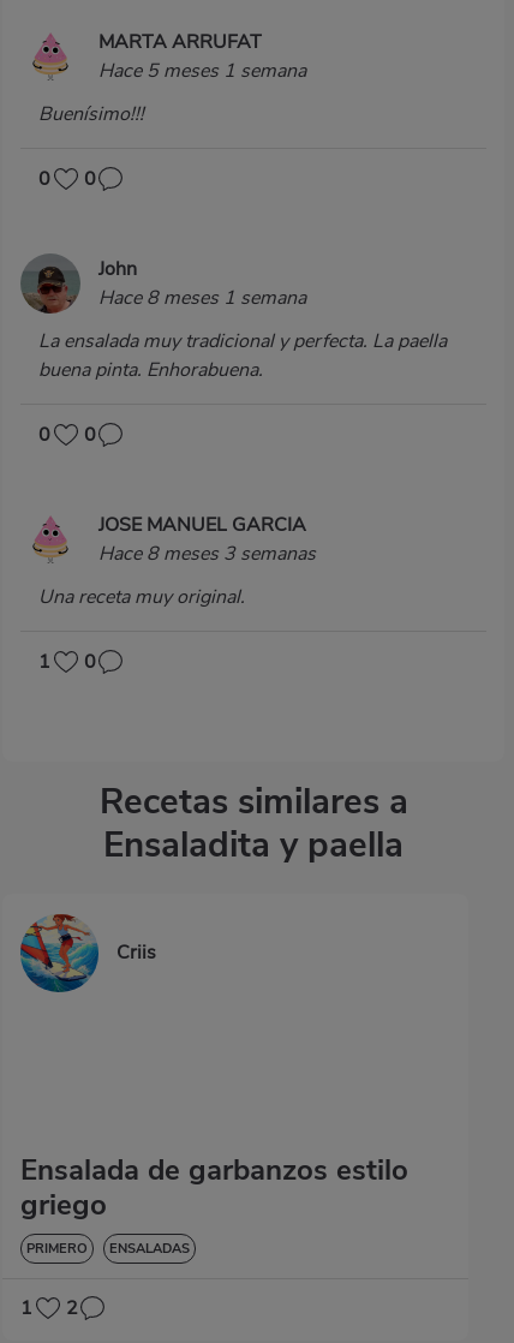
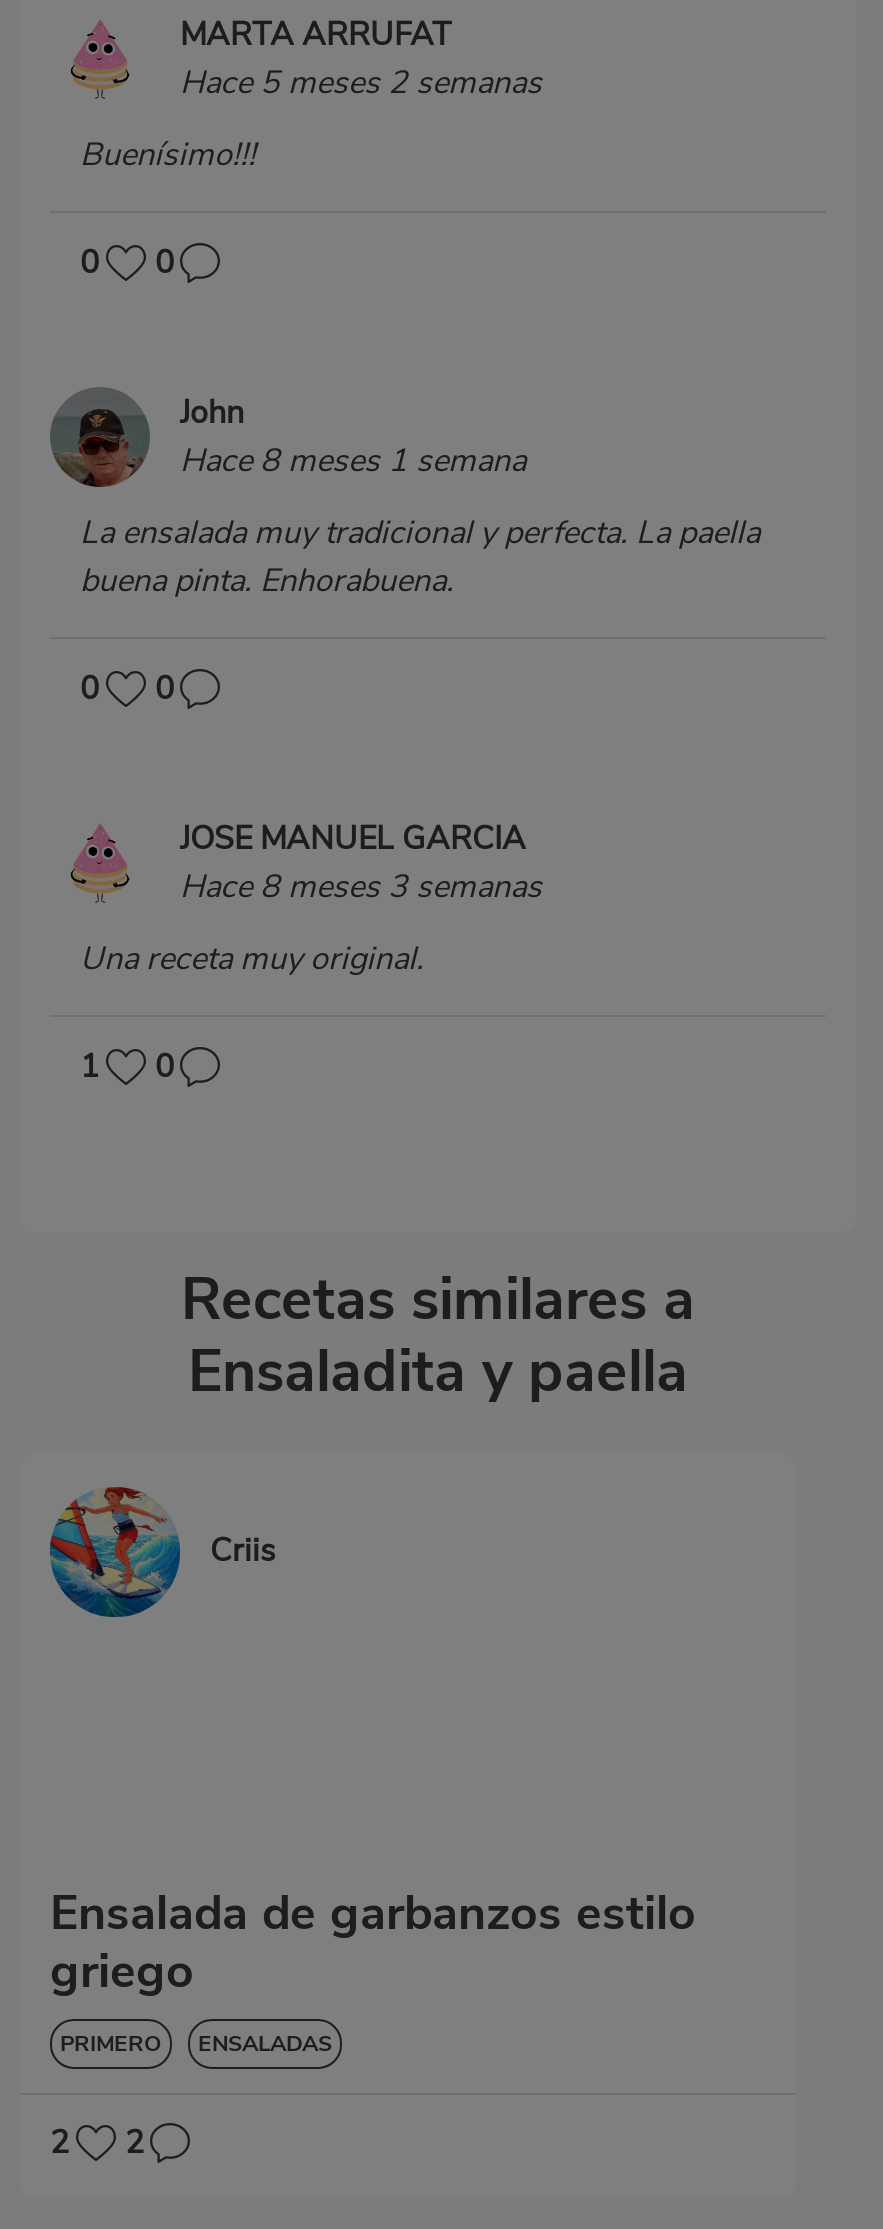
- Hace 5 meses 1 semana
+ Hace 5 meses 2 semanas

- 1 2
+ 2 2
